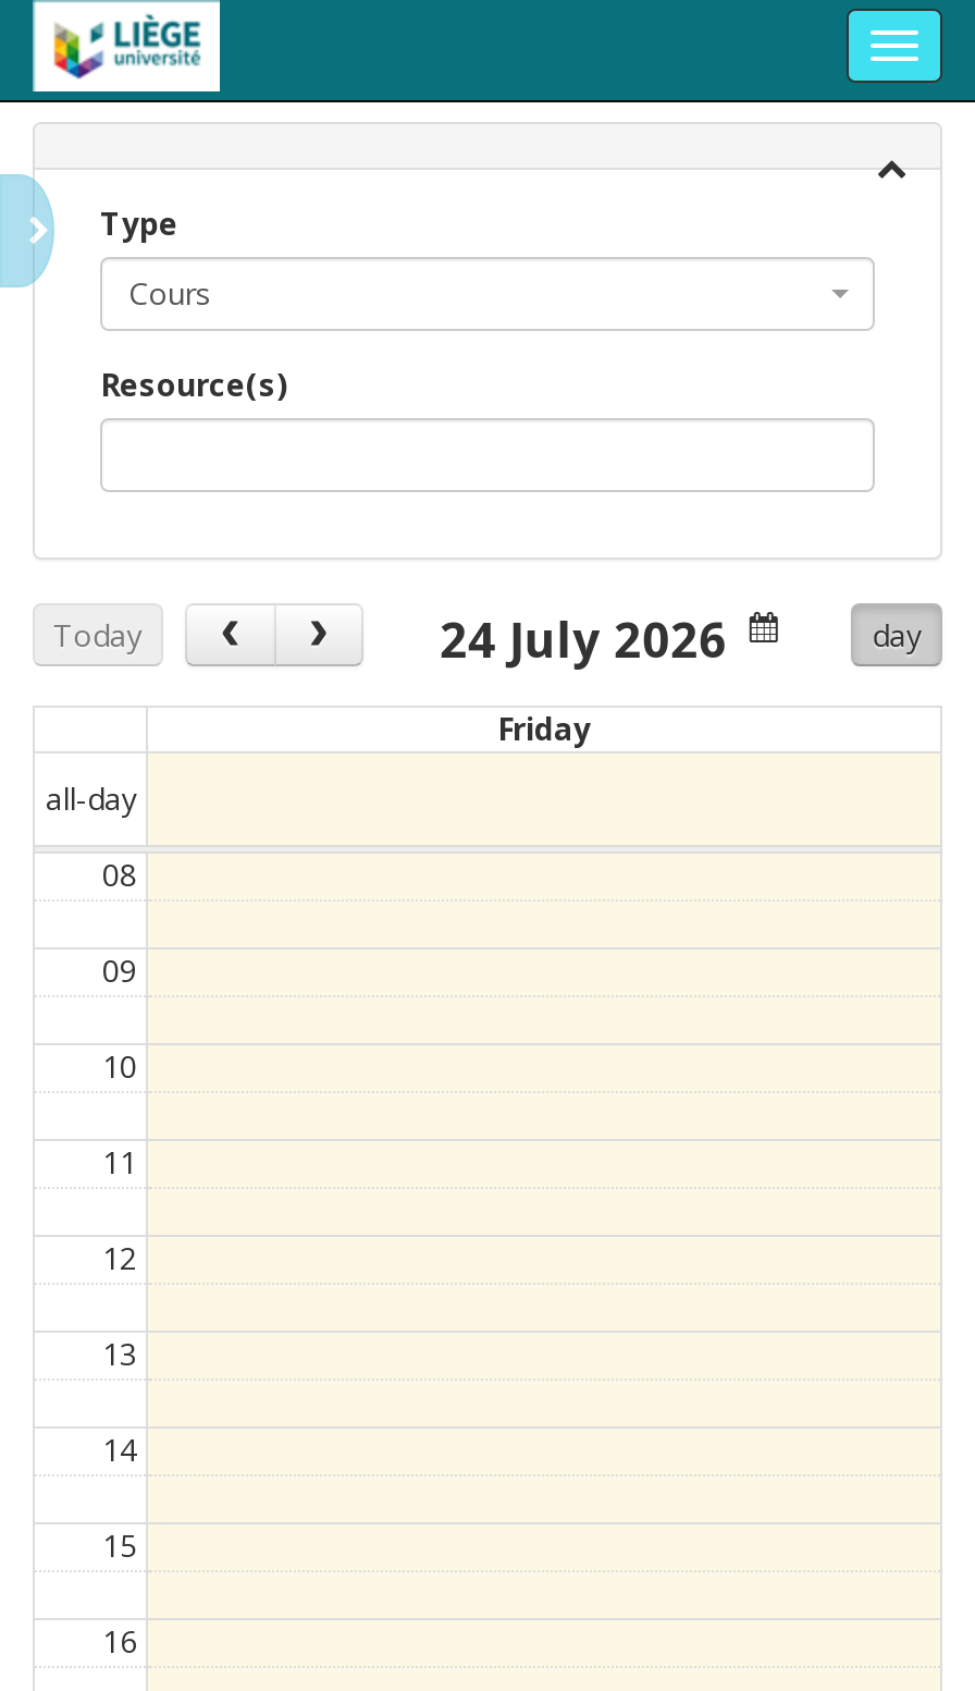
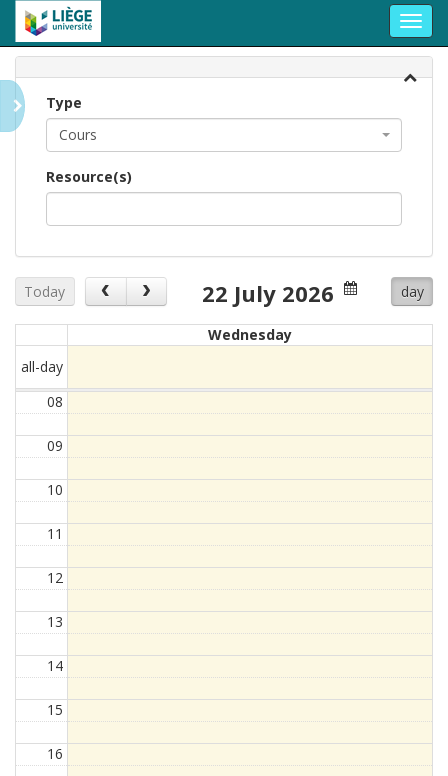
- 24 July 2026
+ 22 July 2026

- Friday
+ Wednesday
